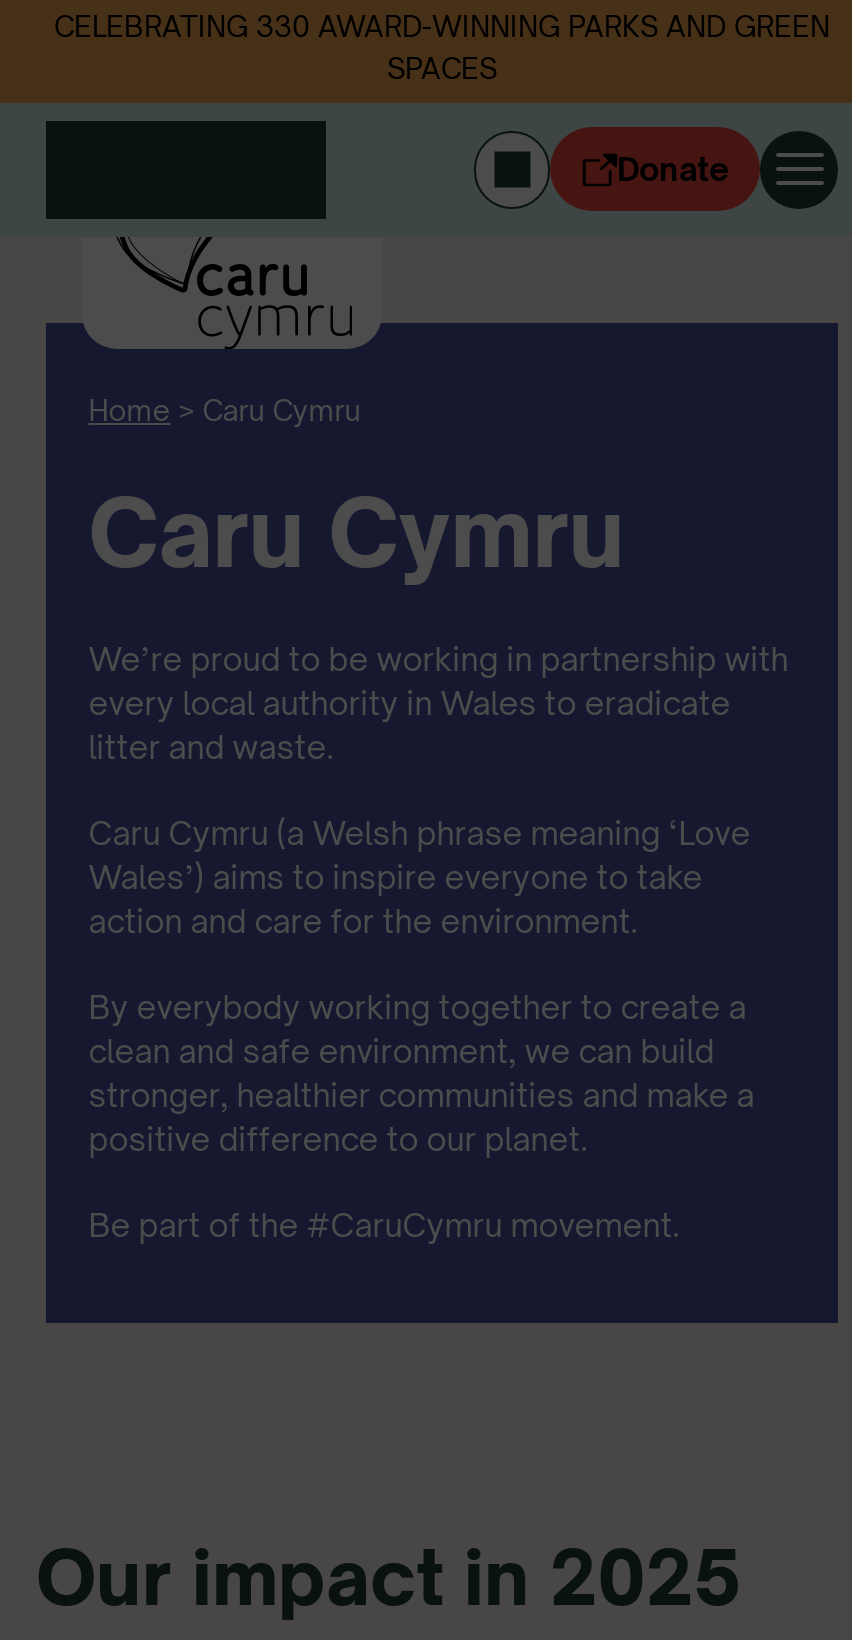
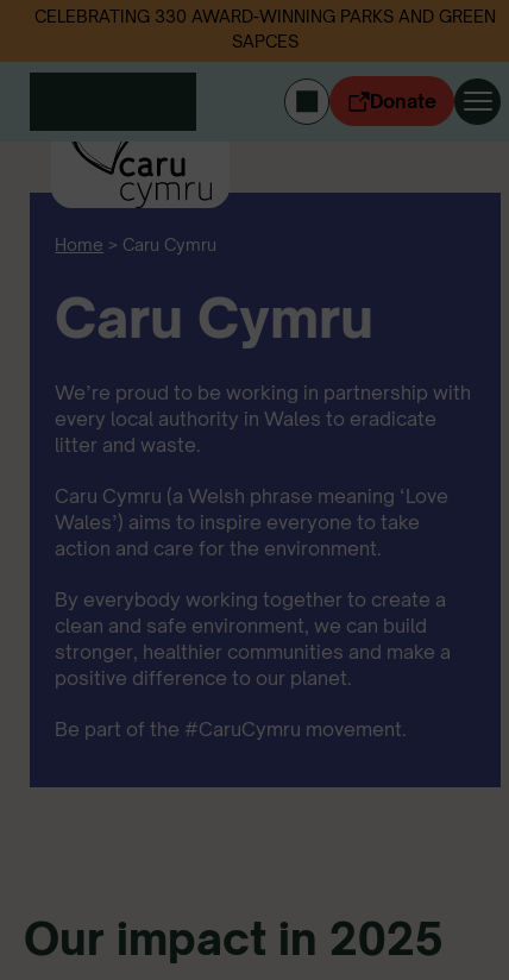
- SPACES
+ SAPCES
